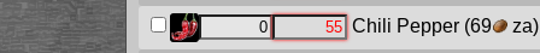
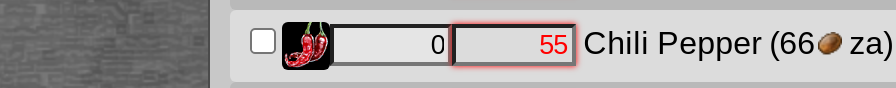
- Chili Pepper (69 za)
+ Chili Pepper (66 za)
